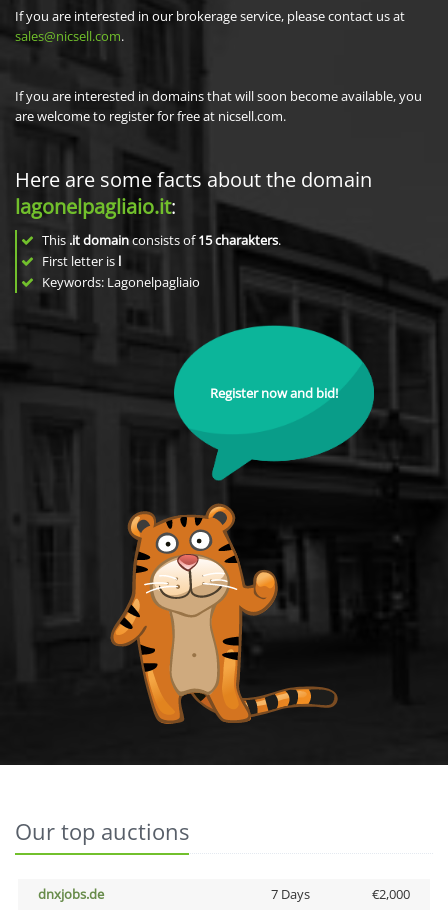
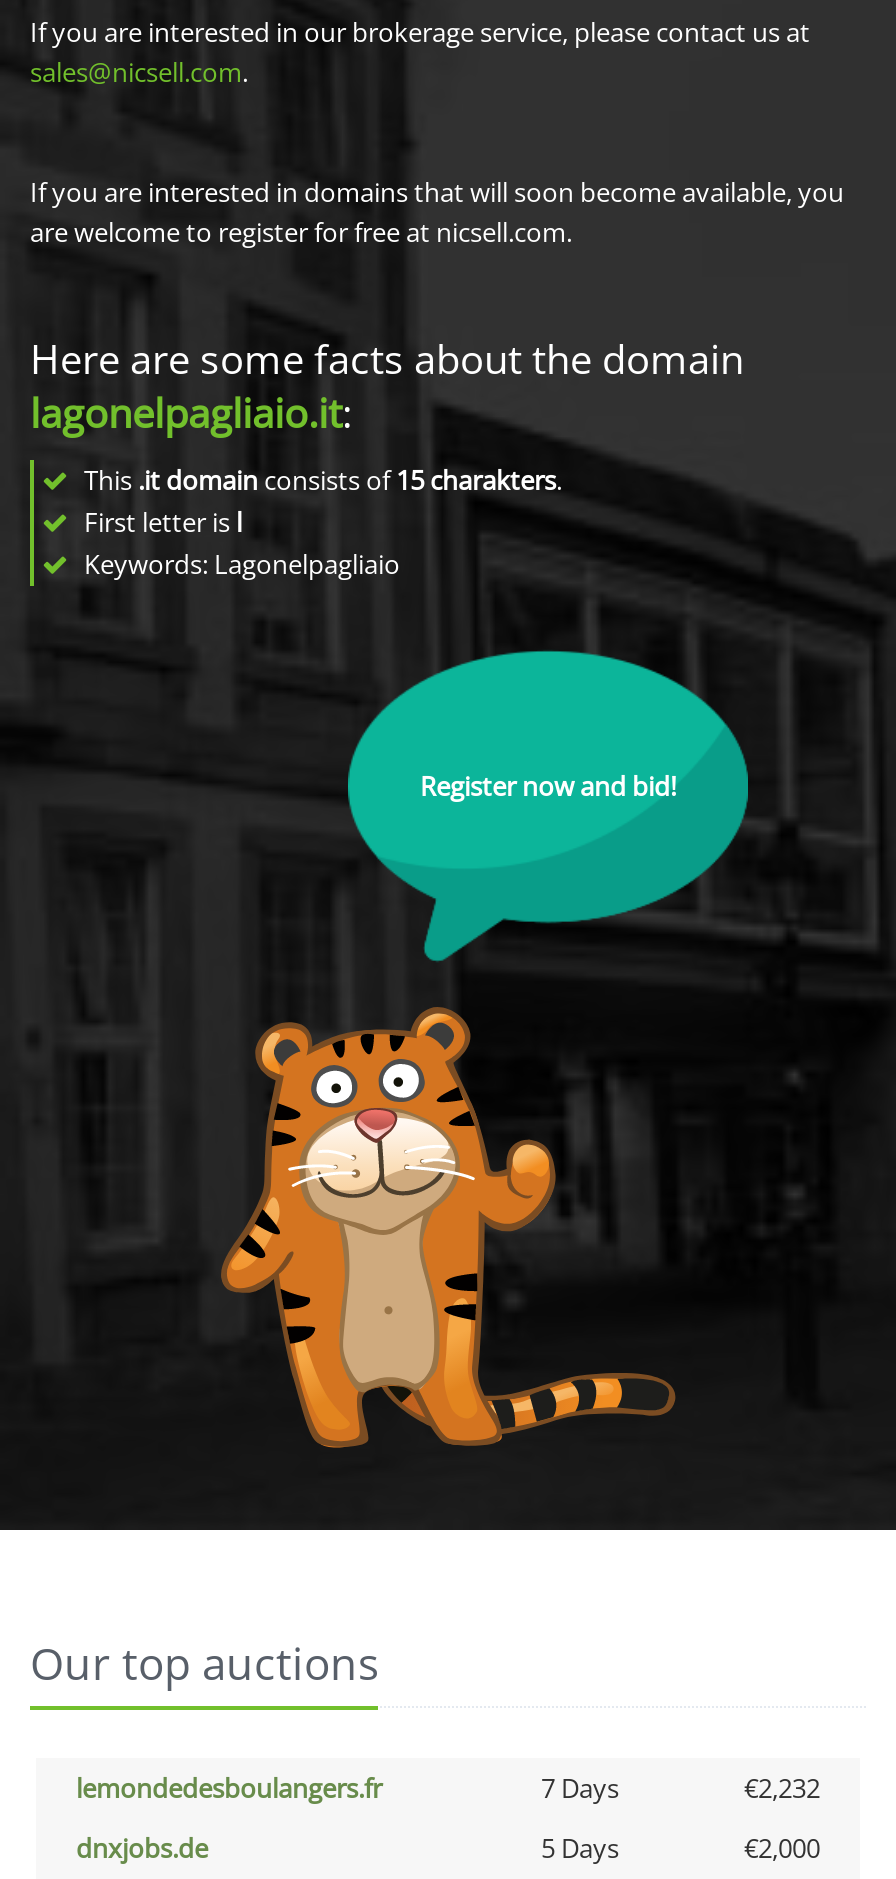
+ lemondedesboulangers.fr
+ 7 Days
+ €2,232

- 7 Days
+ 5 Days
